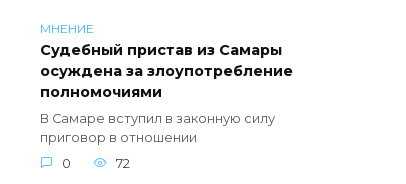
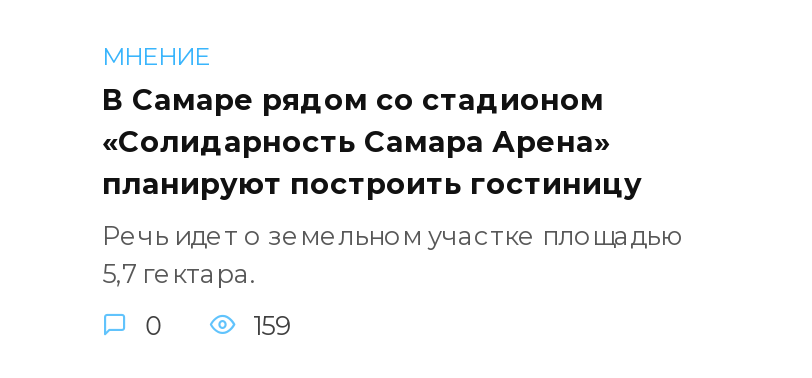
- Судебный пристав из Самары
- осуждена за злоупотребление
- полномочиями
+ В Самаре рядом со стадионом
+ «Солидарность Самара Арена»
+ планируют построить гостиницу

- В Самаре вступил в законную силу
- приговор в отношении
+ Речь идет о земельном участке площадью
+ 5,7 гектара.

- 72
+ 159
